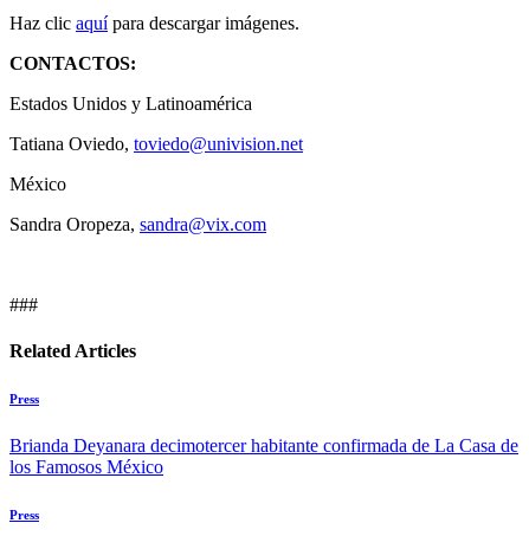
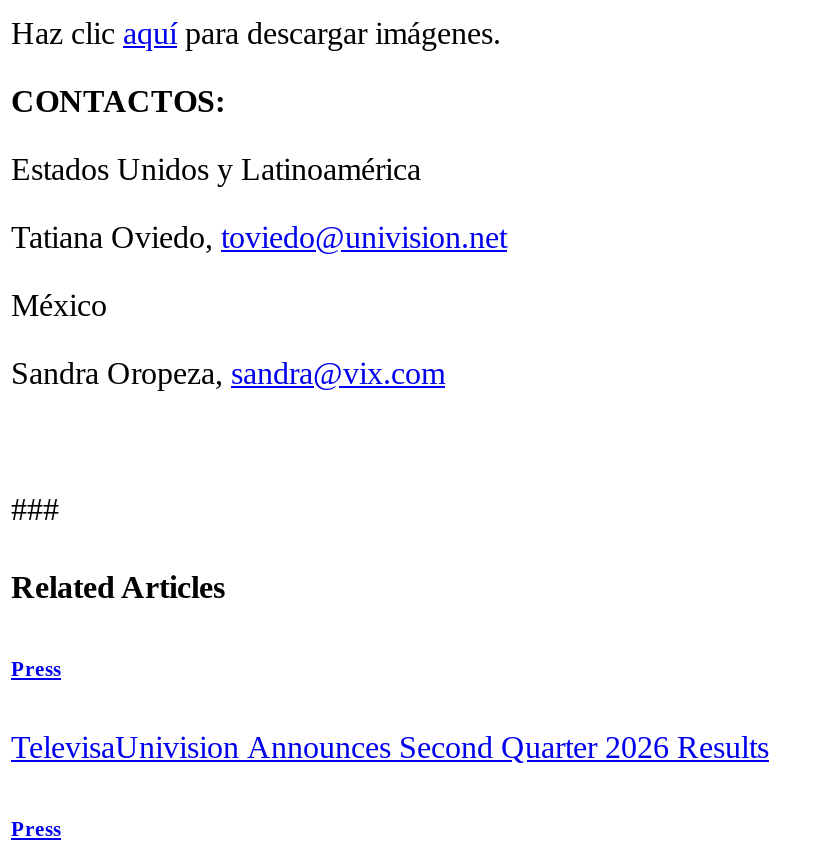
- Brianda Deyanara decimotercer habitante confirmada de La Casa de
- los Famosos México
+ TelevisaUnivision Announces Second Quarter 2026 Results
